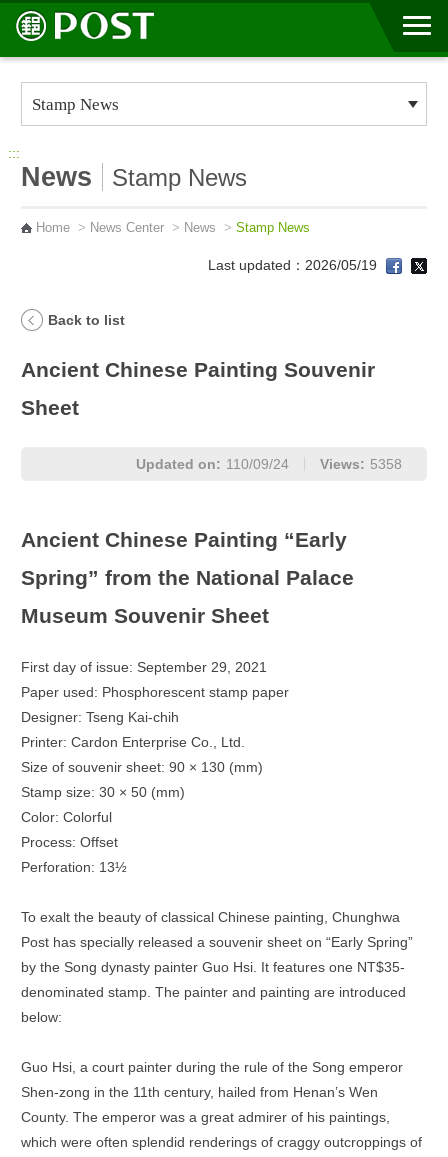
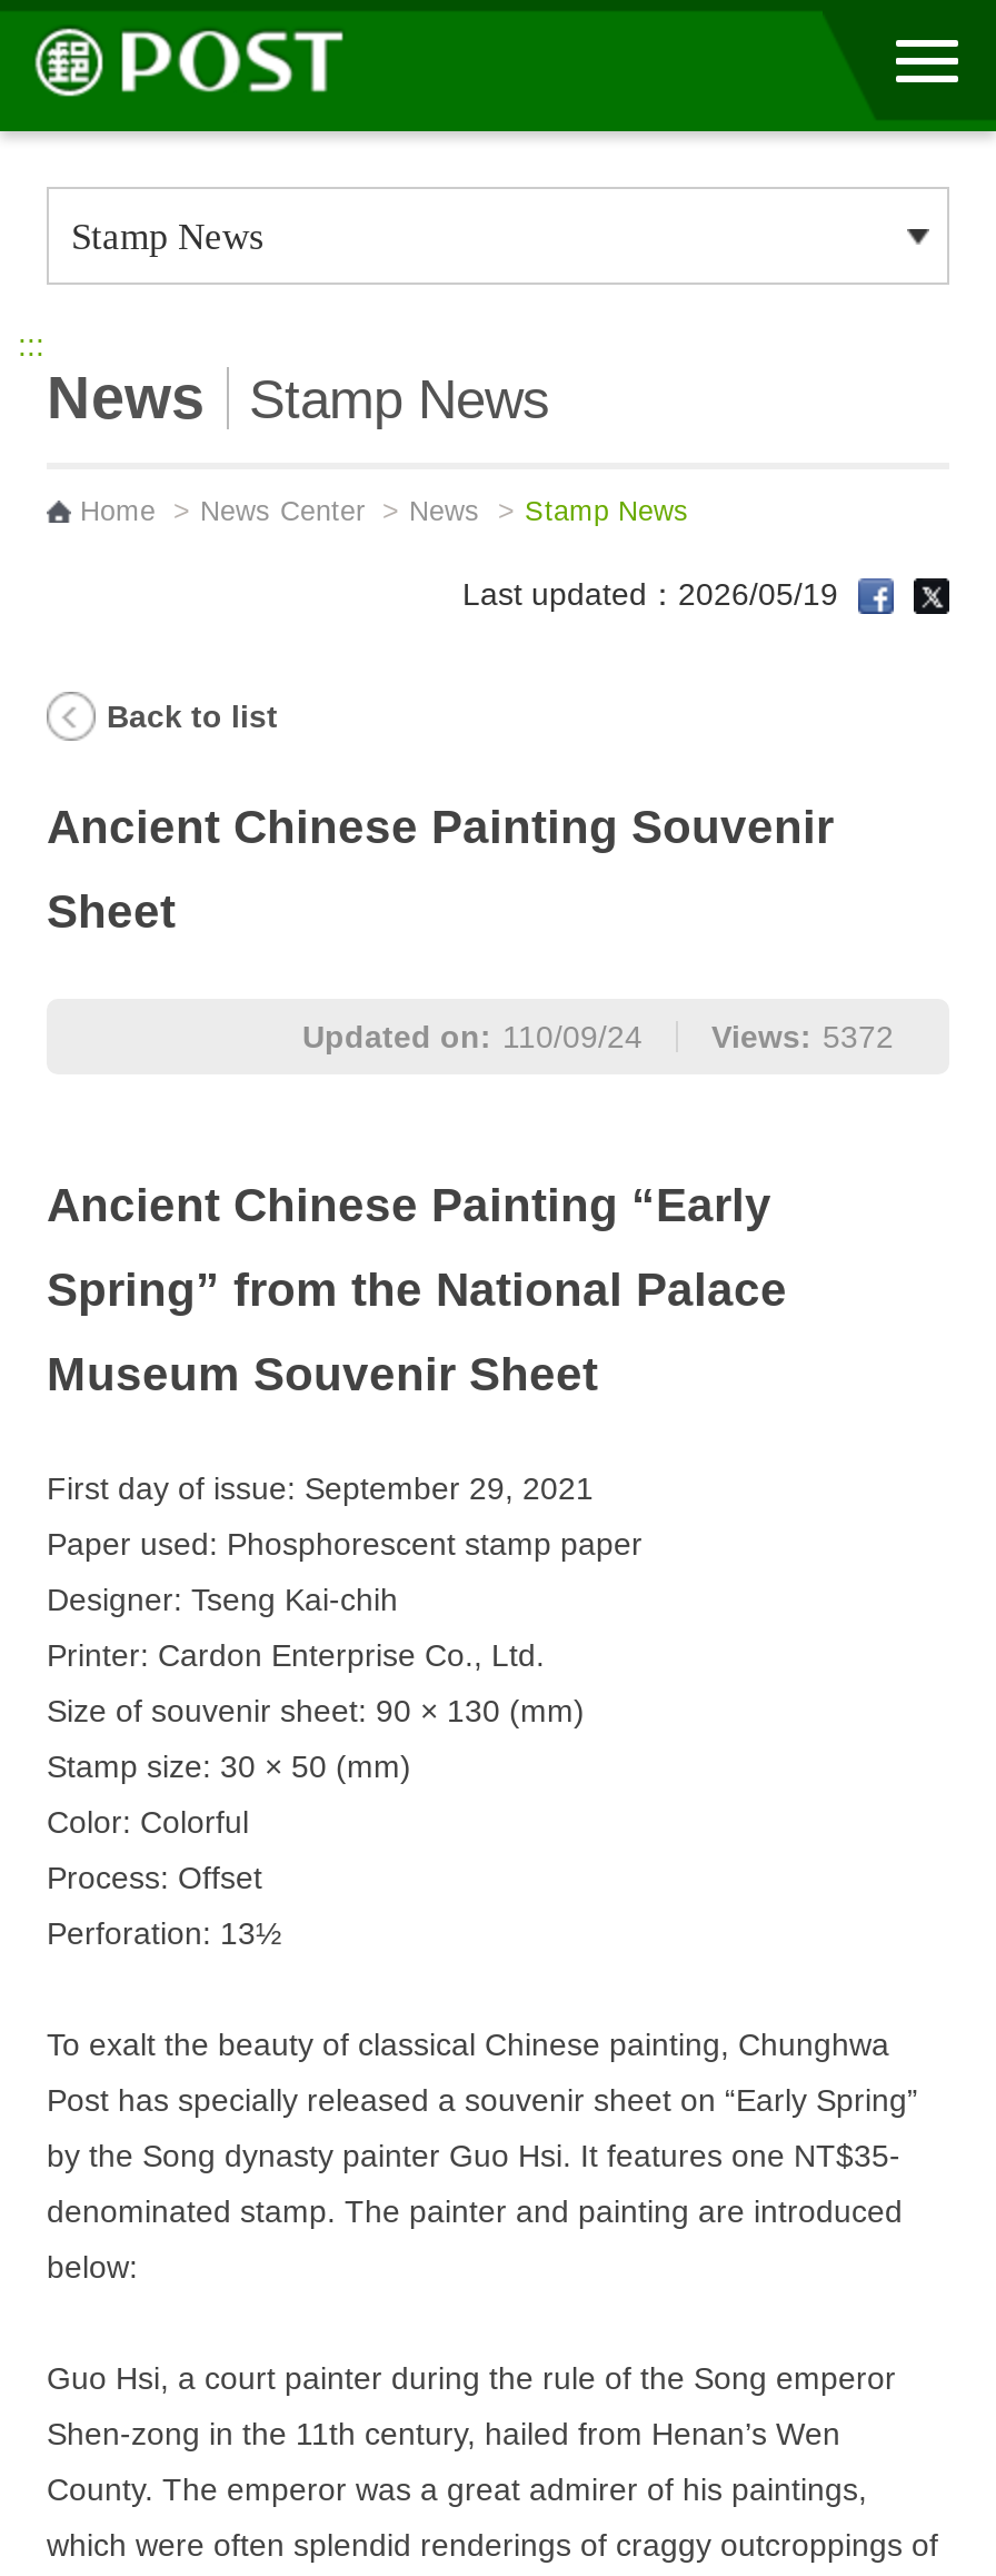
- Updated on: 110/09/24 Views: 5358
+ Updated on: 110/09/24 Views: 5372
